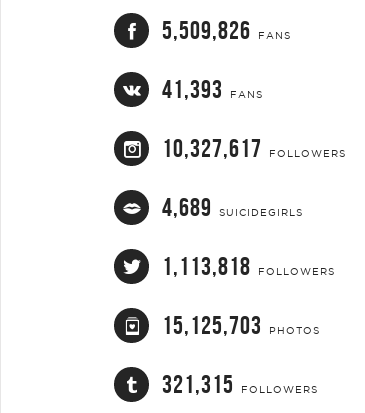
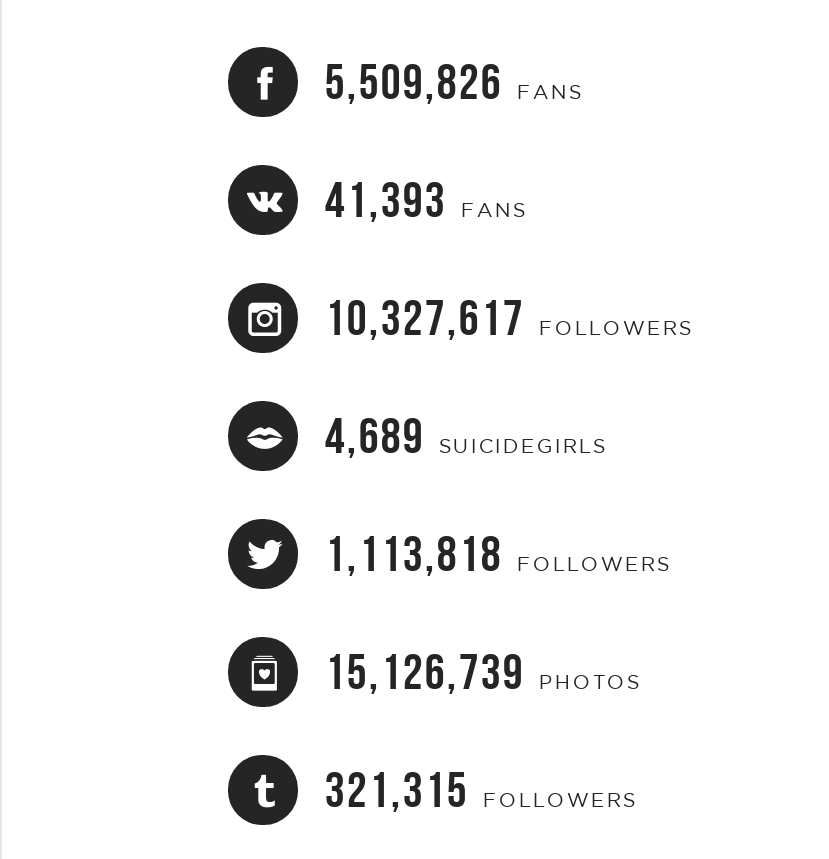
- 15,125,703 PHOTOS
+ 15,126,739 PHOTOS
